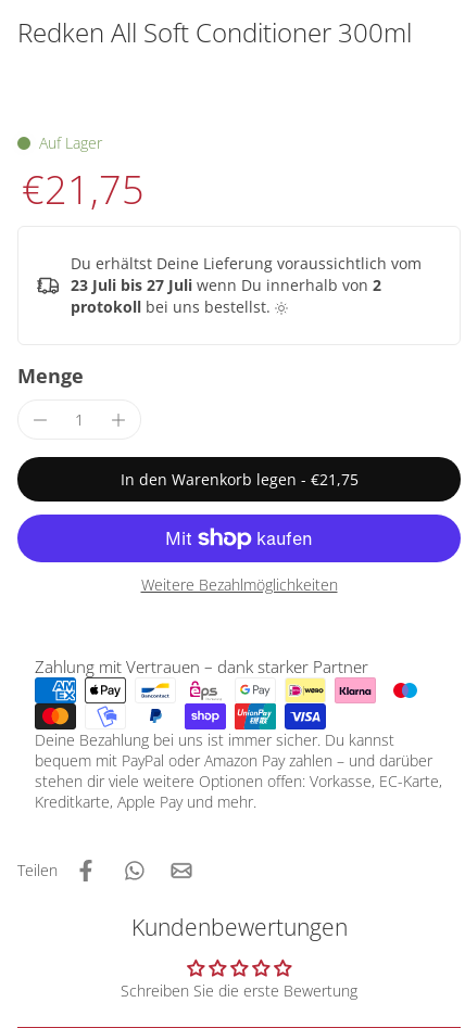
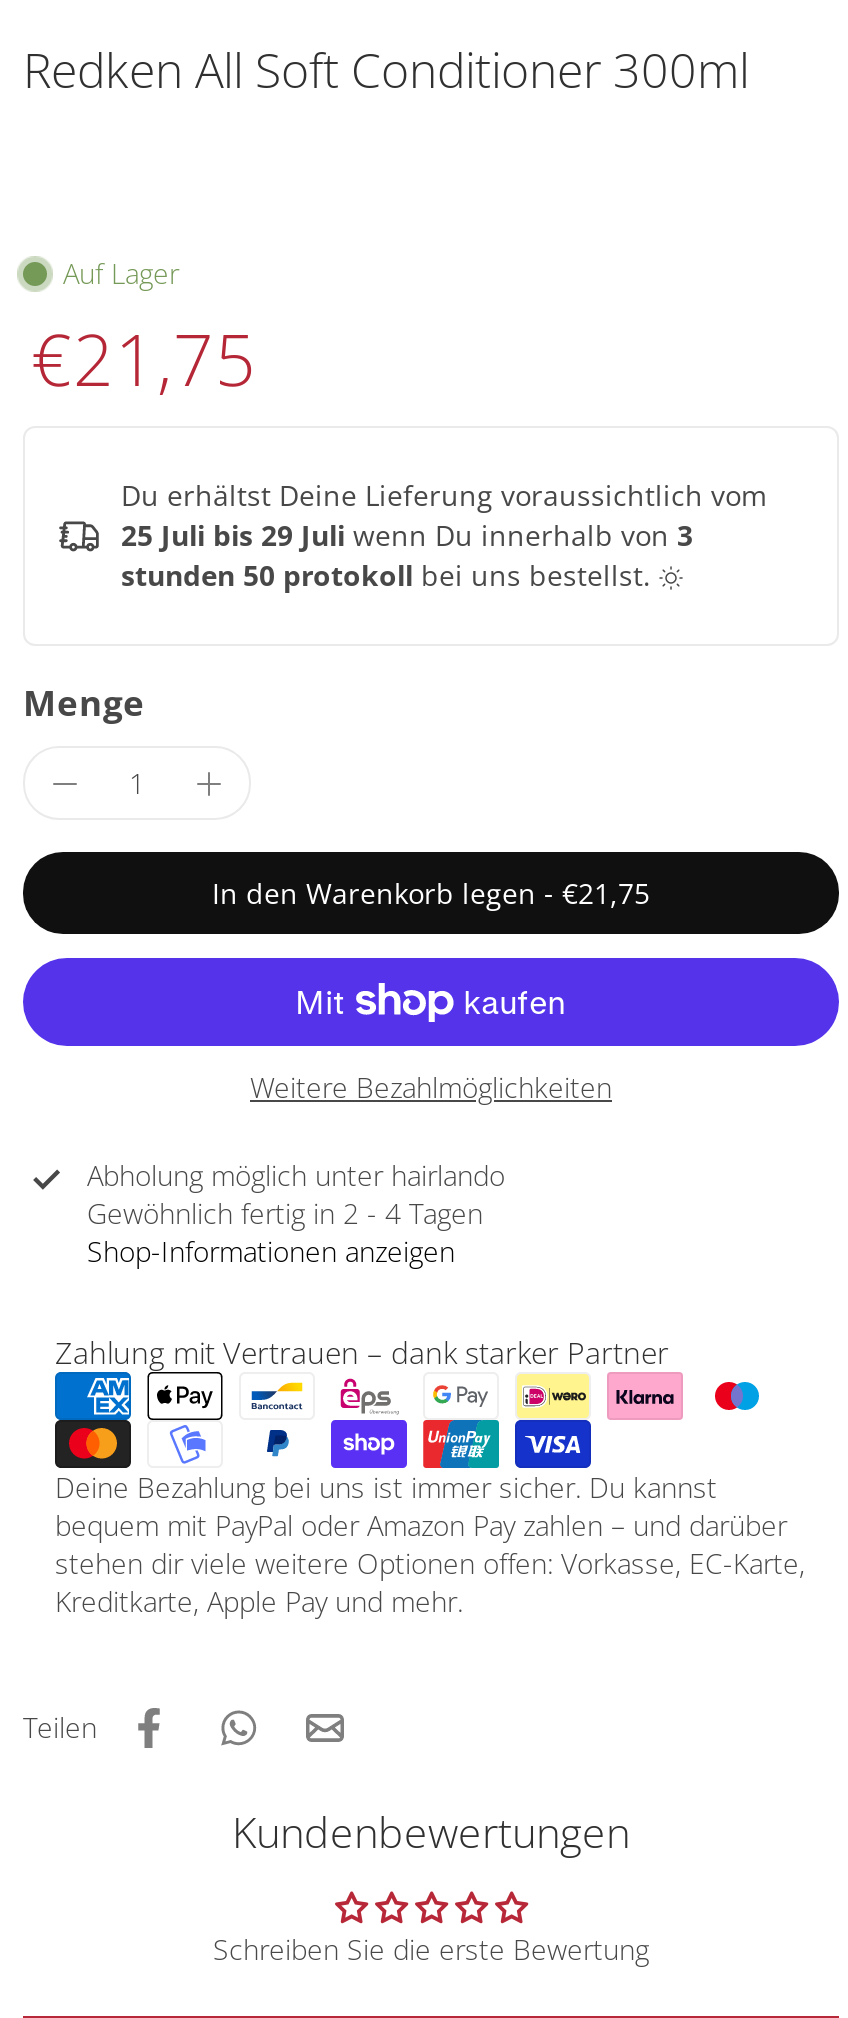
- 23 Juli bis 27 Juli wenn Du innerhalb von 2
- protokoll bei uns bestellst.
+ 25 Juli bis 29 Juli wenn Du innerhalb von 3
+ stunden 50 protokoll bei uns bestellst.

+ Abholung möglich unter hairlando
+ Gewöhnlich fertig in 2 - 4 Tagen
+ Shop-Informationen anzeigen
